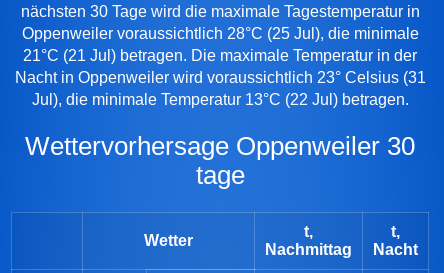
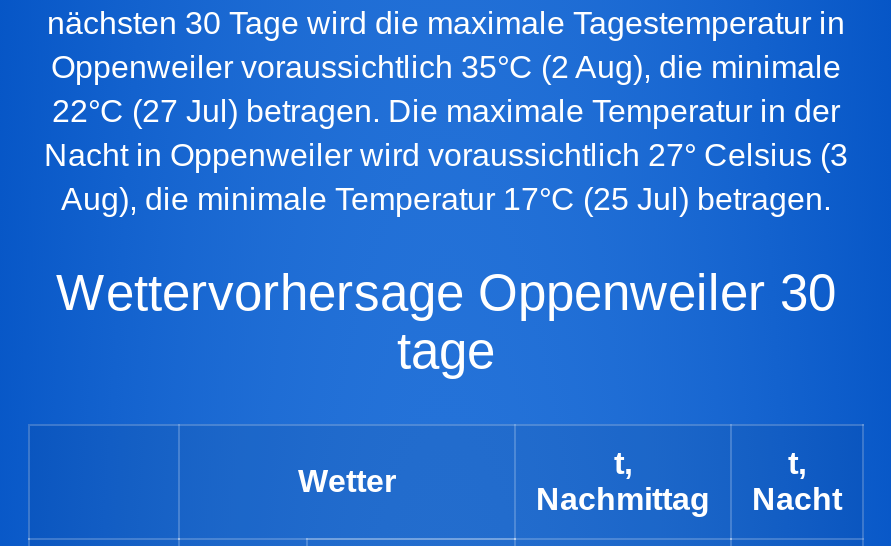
- Oppenweiler voraussichtlich 28°C (25 Jul), die minimale
+ Oppenweiler voraussichtlich 35°C (2 Aug), die minimale

- 21°C (21 Jul) betragen. Die maximale Temperatur in der
+ 22°C (27 Jul) betragen. Die maximale Temperatur in der

- Nacht in Oppenweiler wird voraussichtlich 23° Celsius (31
+ Nacht in Oppenweiler wird voraussichtlich 27° Celsius (3

- Jul), die minimale Temperatur 13°C (22 Jul) betragen.
+ Aug), die minimale Temperatur 17°C (25 Jul) betragen.
